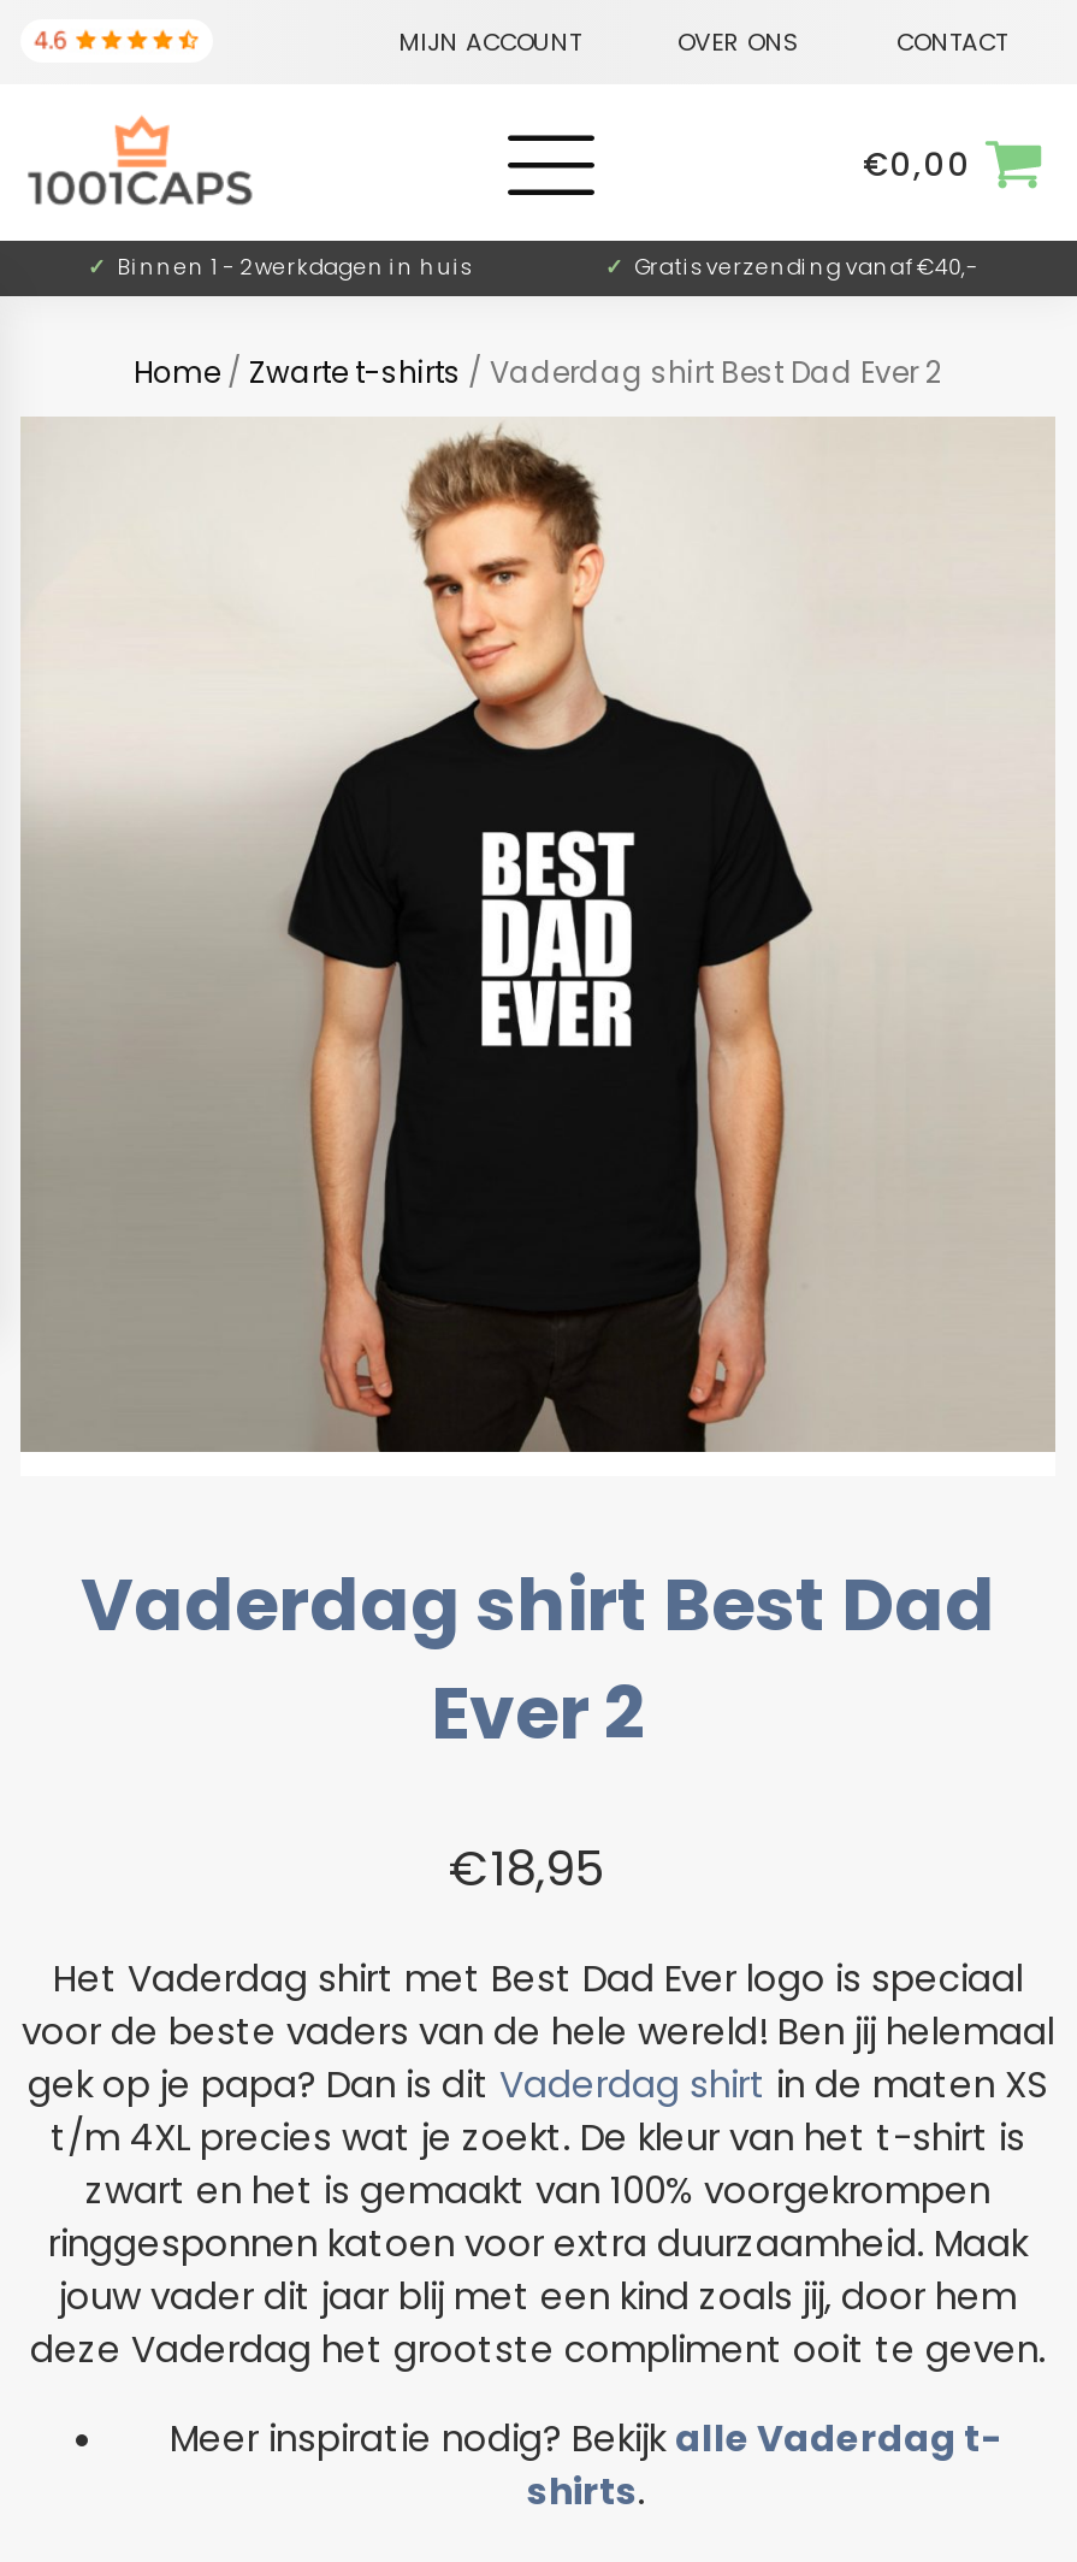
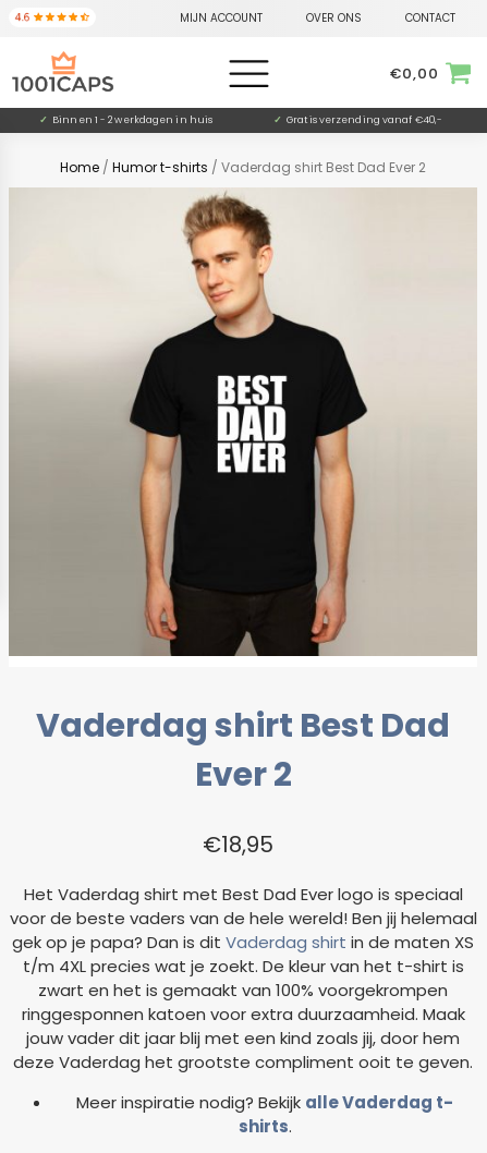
- Home / Zwarte t-shirts / Vaderdag shirt Best Dad Ever 2
+ Home / Humor t-shirts / Vaderdag shirt Best Dad Ever 2
